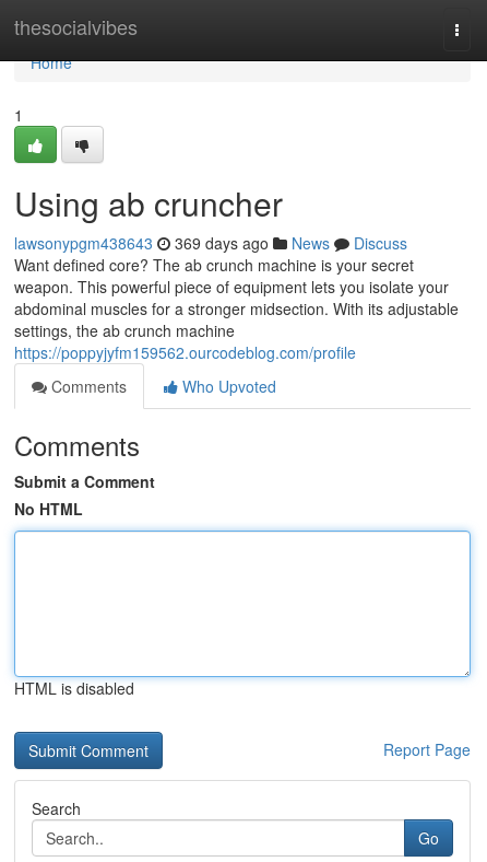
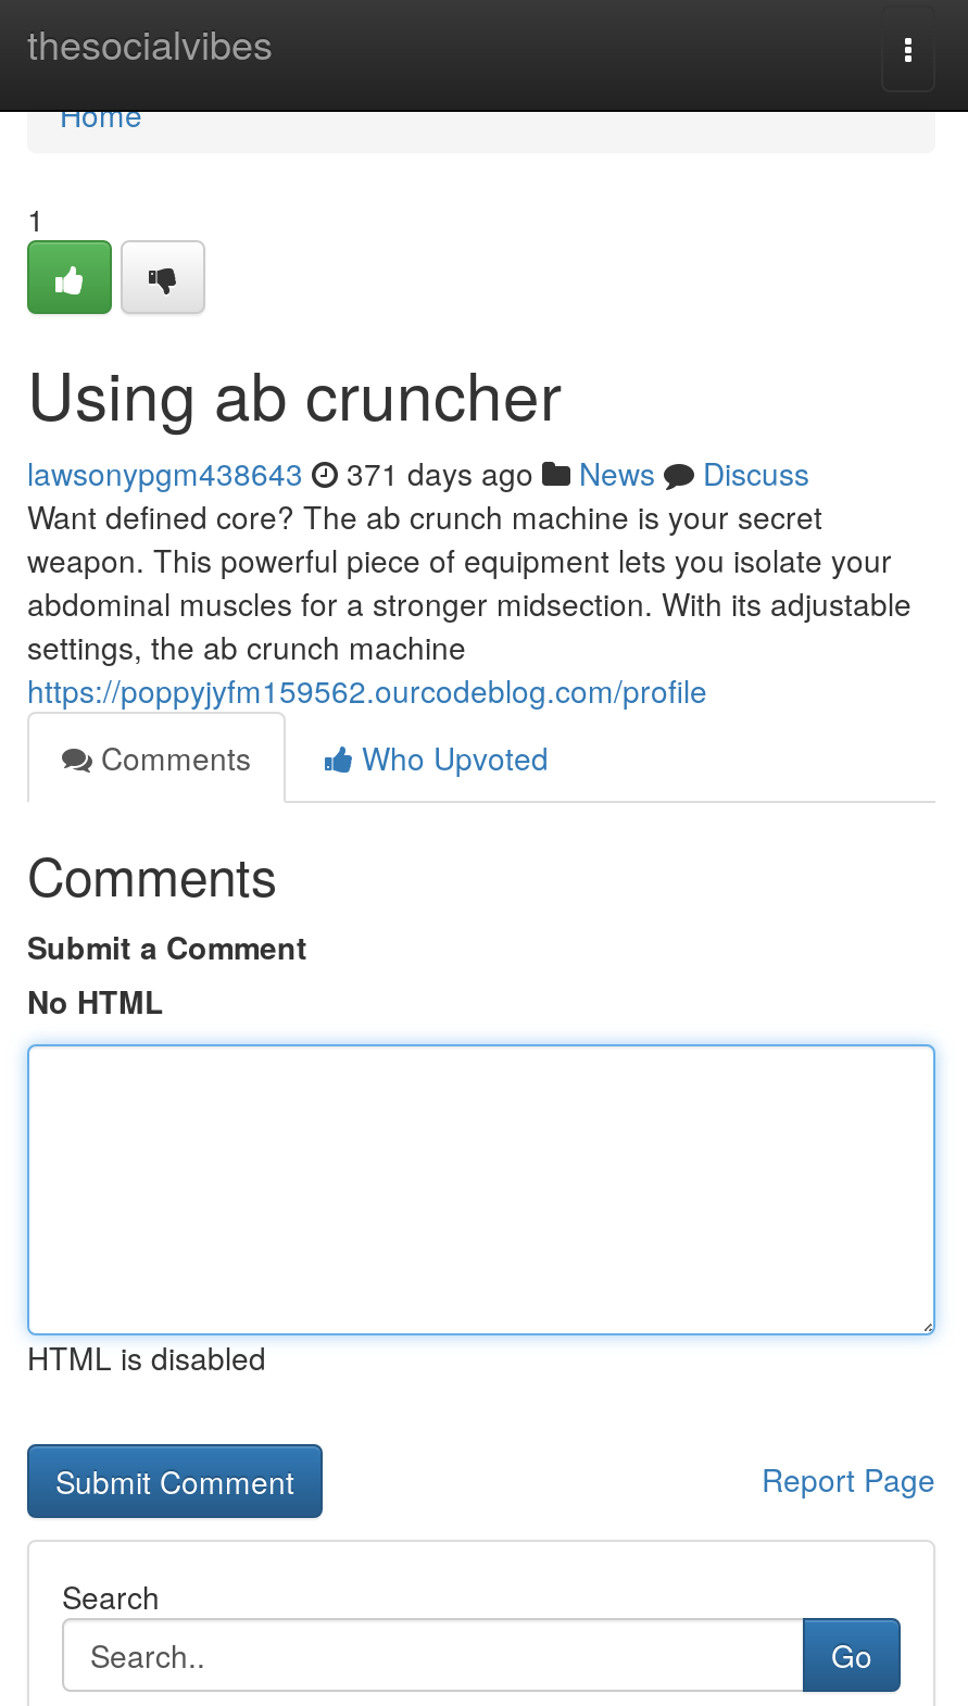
- lawsonypgm438643 369 days ago News Discuss
+ lawsonypgm438643 371 days ago News Discuss
